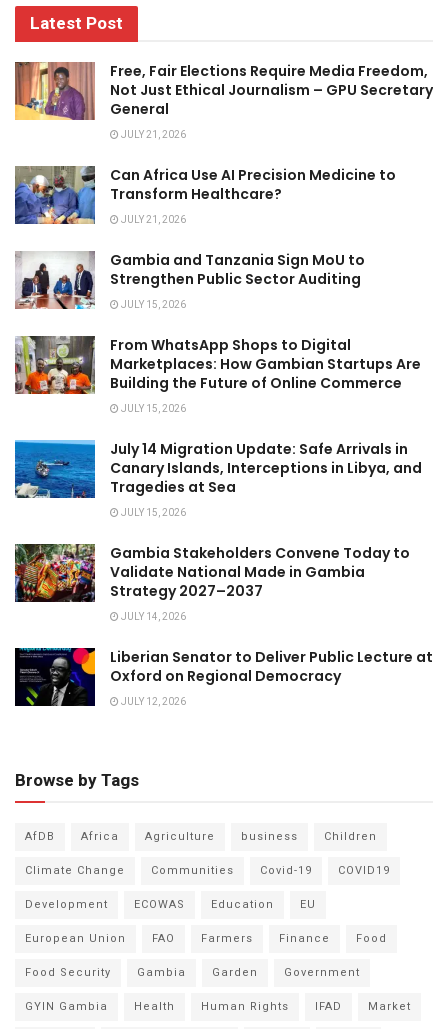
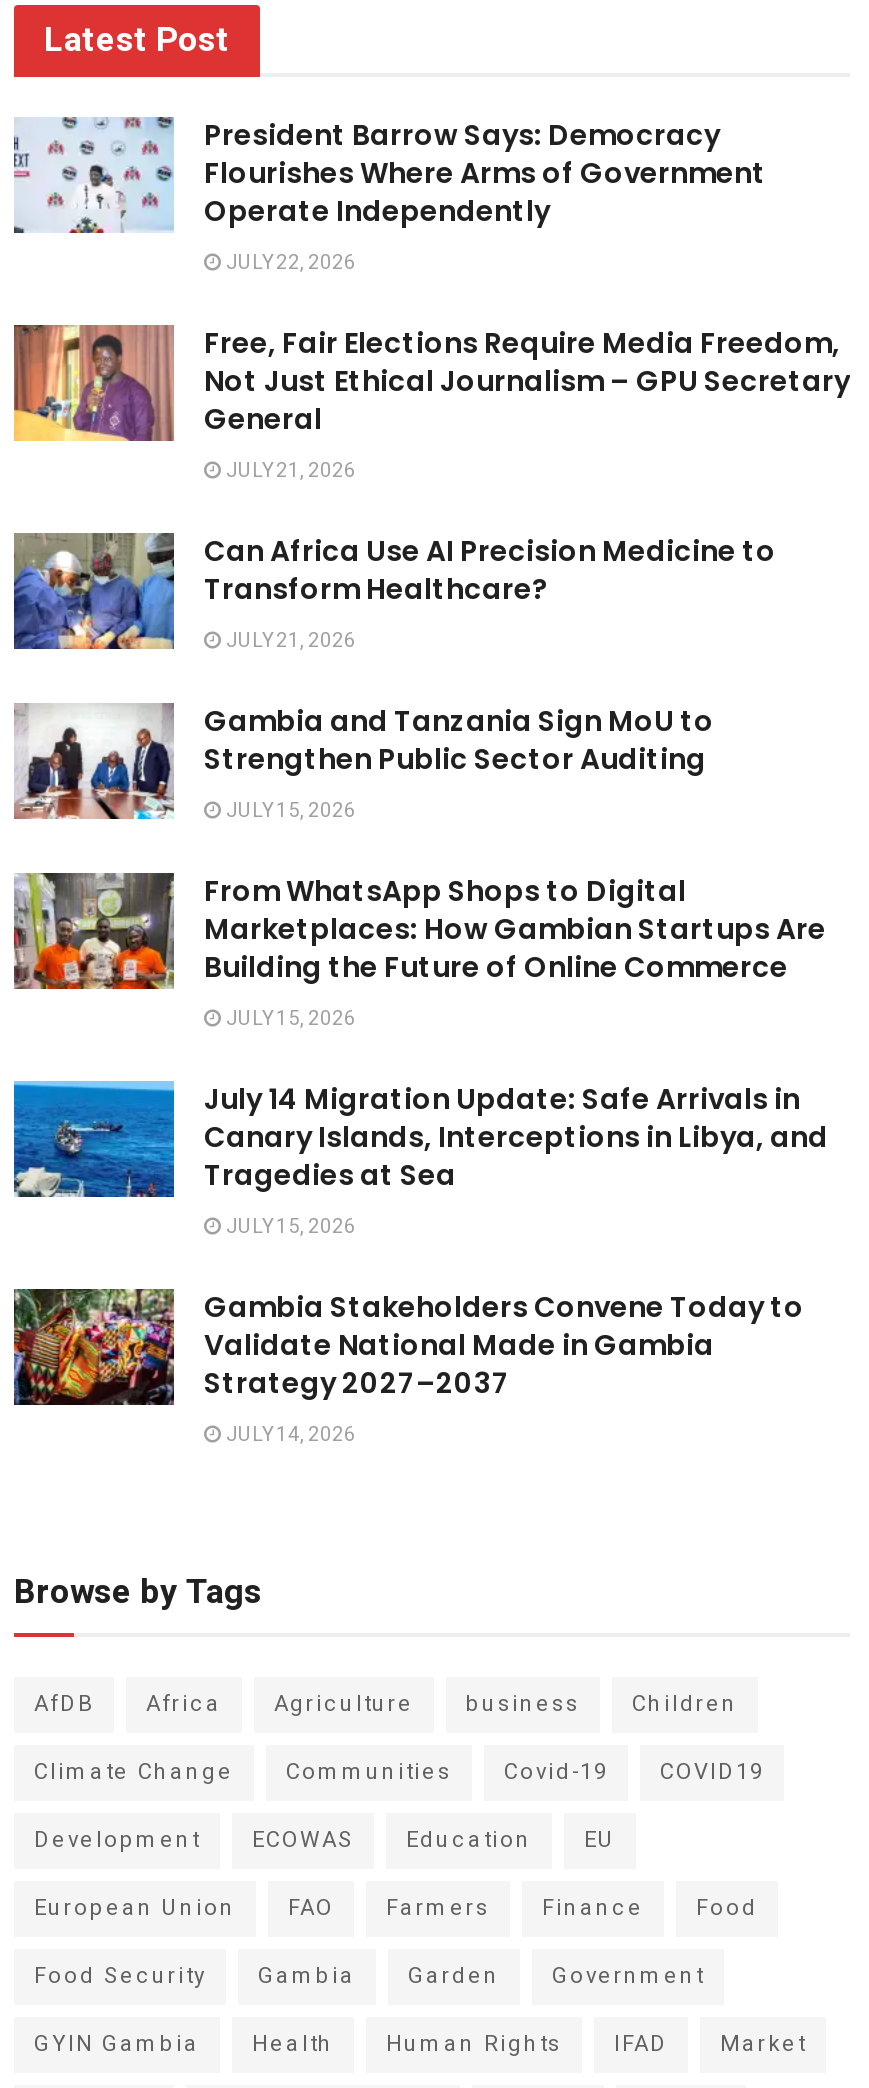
+ [image]
+ President Barrow Says: Democracy
+ Flourishes Where Arms of Government
+ Operate Independently
+ JULY 22, 2026

moved down: [image] | Free, Fair Elections Require Media Freedom, | Not Just Ethical Journalism – GPU Secretary | ... | Strategy 2027–2037 | JULY 14, 2026

- [image]
- Liberian Senator to Deliver Public Lecture at
- Oxford on Regional Democracy
- JULY 12, 2026
